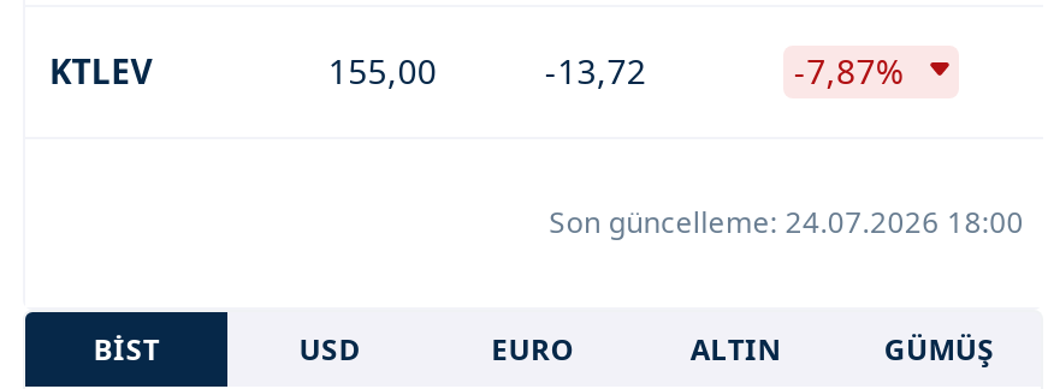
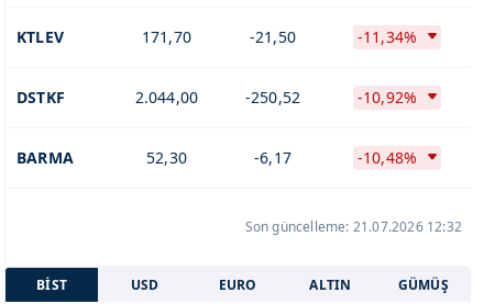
- 155,00
- -13,72
- -7,87%
- Son güncelleme: 24.07.2026 18:00
+ 171,70
+ -21,50
+ -11,34%
+ DSTKF
+ 2.044,00
+ -250,52
+ -10,92%
+ BARMA
+ 52,30
+ -6,17
+ -10,48%
+ Son güncelleme: 21.07.2026 12:32
